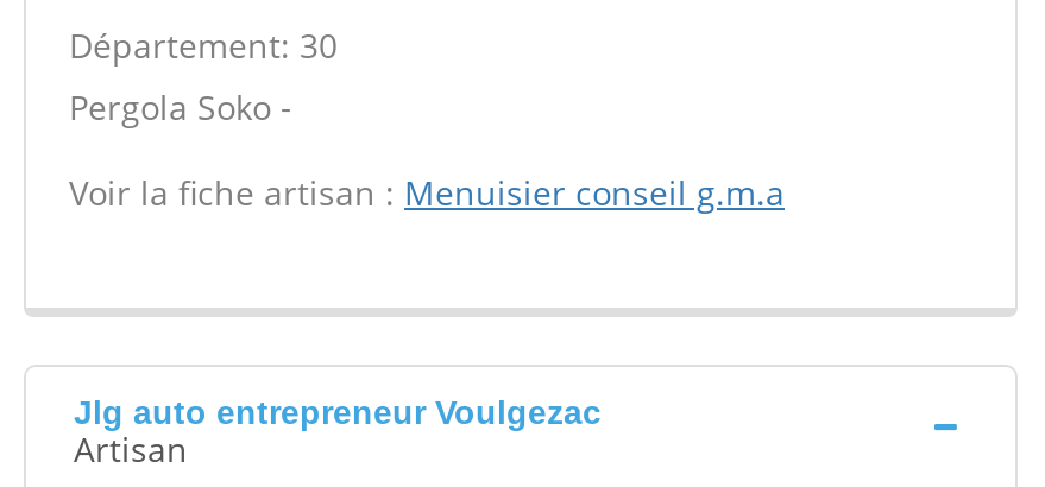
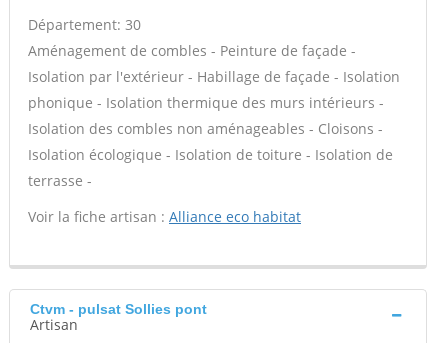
- Pergola Soko -
+ Aménagement de combles - Peinture de façade -
+ Isolation par l'extérieur - Habillage de façade - Isolation
+ phonique - Isolation thermique des murs intérieurs -
+ Isolation des combles non aménageables - Cloisons -
+ Isolation écologique - Isolation de toiture - Isolation de
+ terrasse -

- Voir la fiche artisan : Menuisier conseil g.m.a
+ Voir la fiche artisan : Alliance eco habitat

- Jlg auto entrepreneur Voulgezac
+ Ctvm - pulsat Sollies pont
